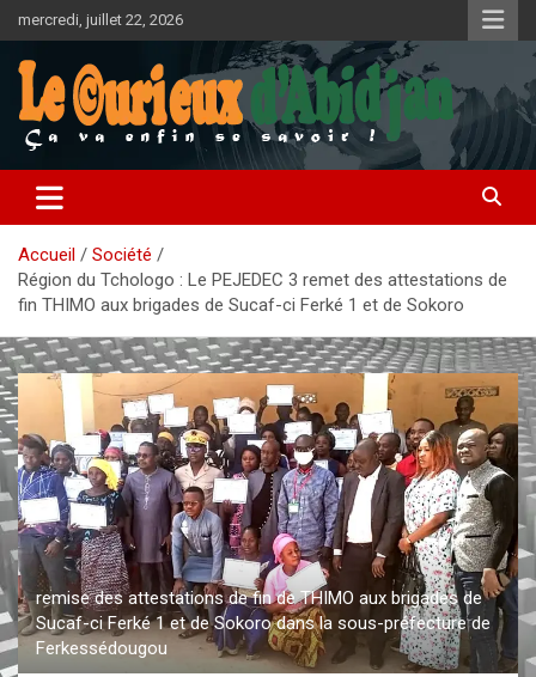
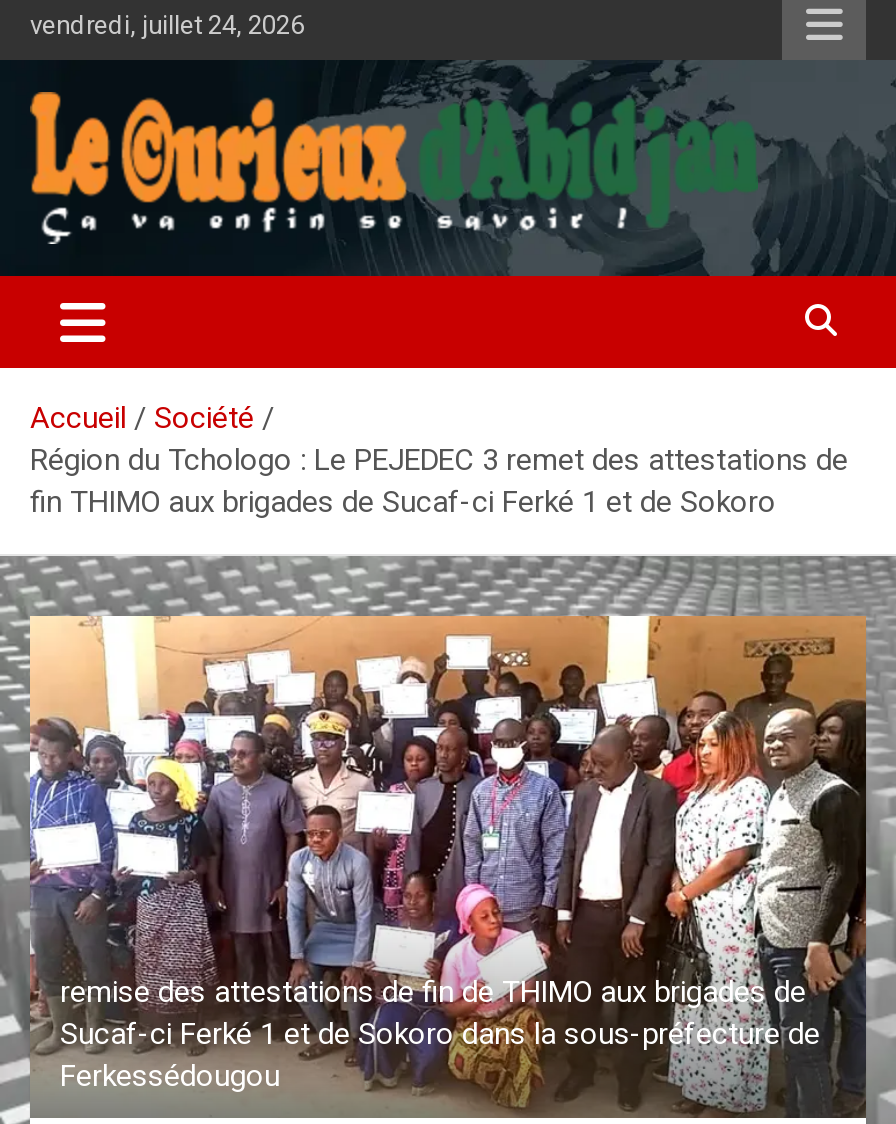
- mercredi, juillet 22, 2026
+ vendredi, juillet 24, 2026
